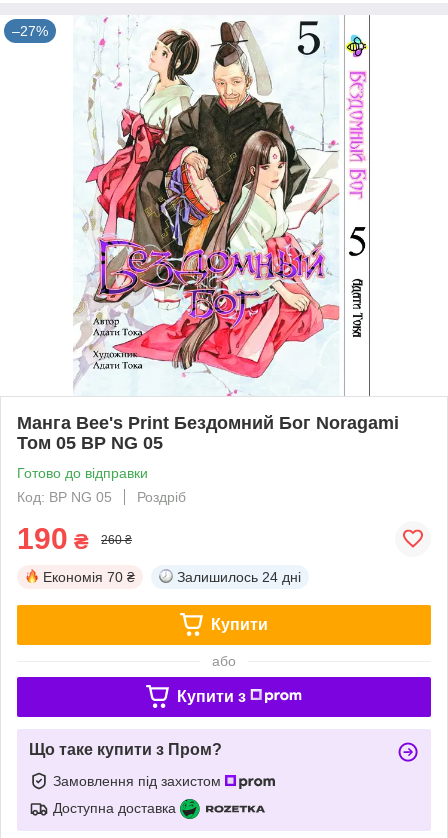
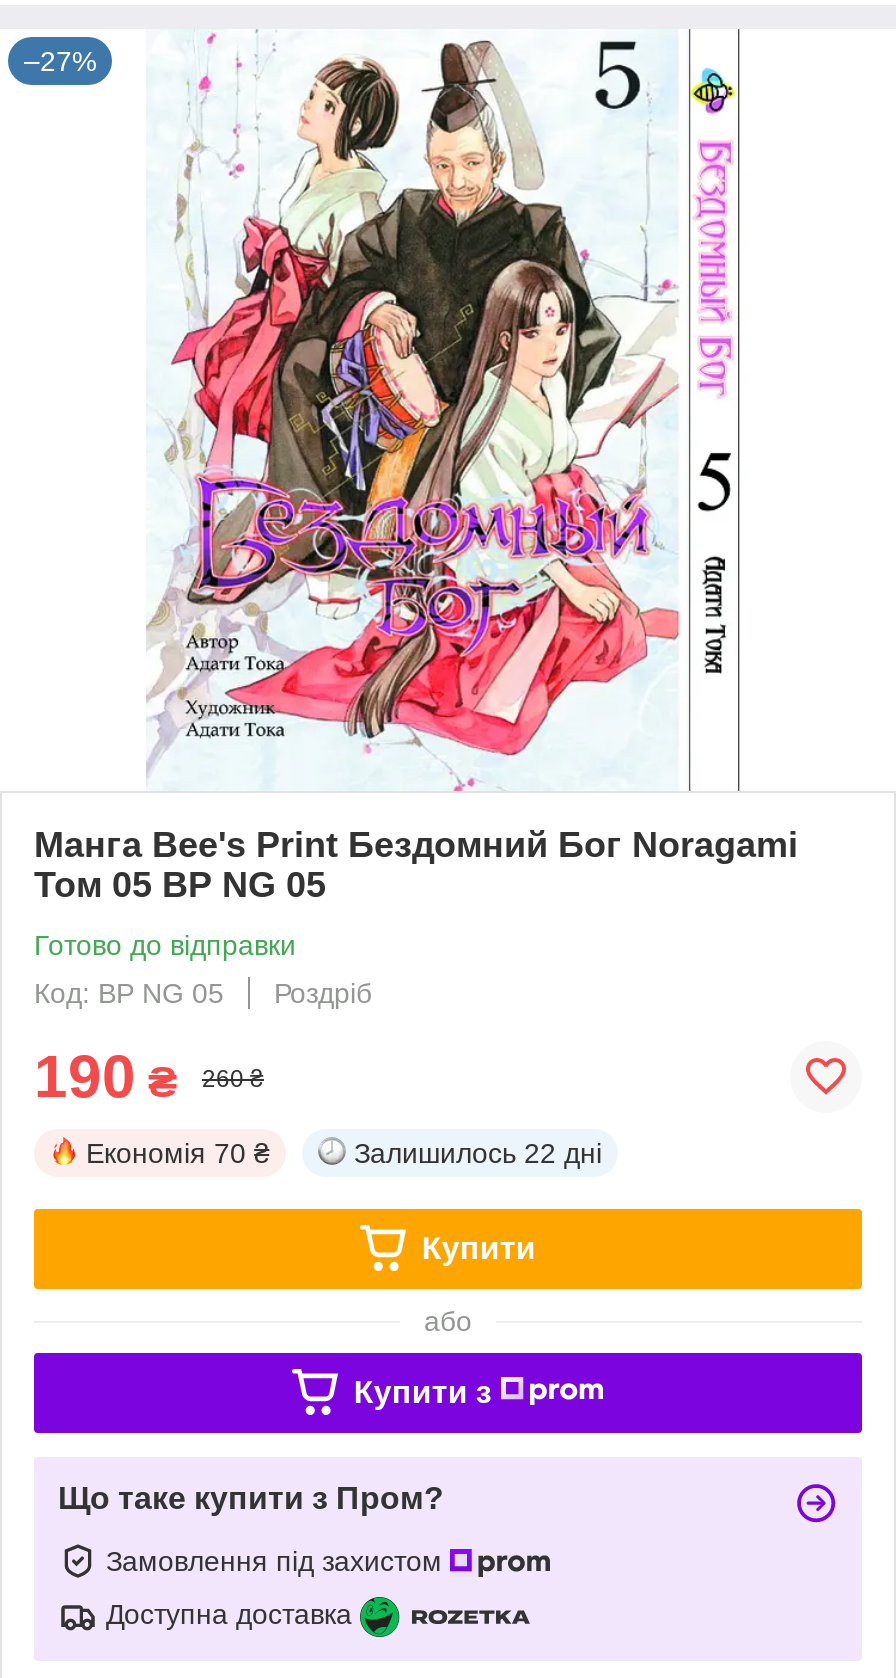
- Залишилось 24 дні
+ Залишилось 22 дні
